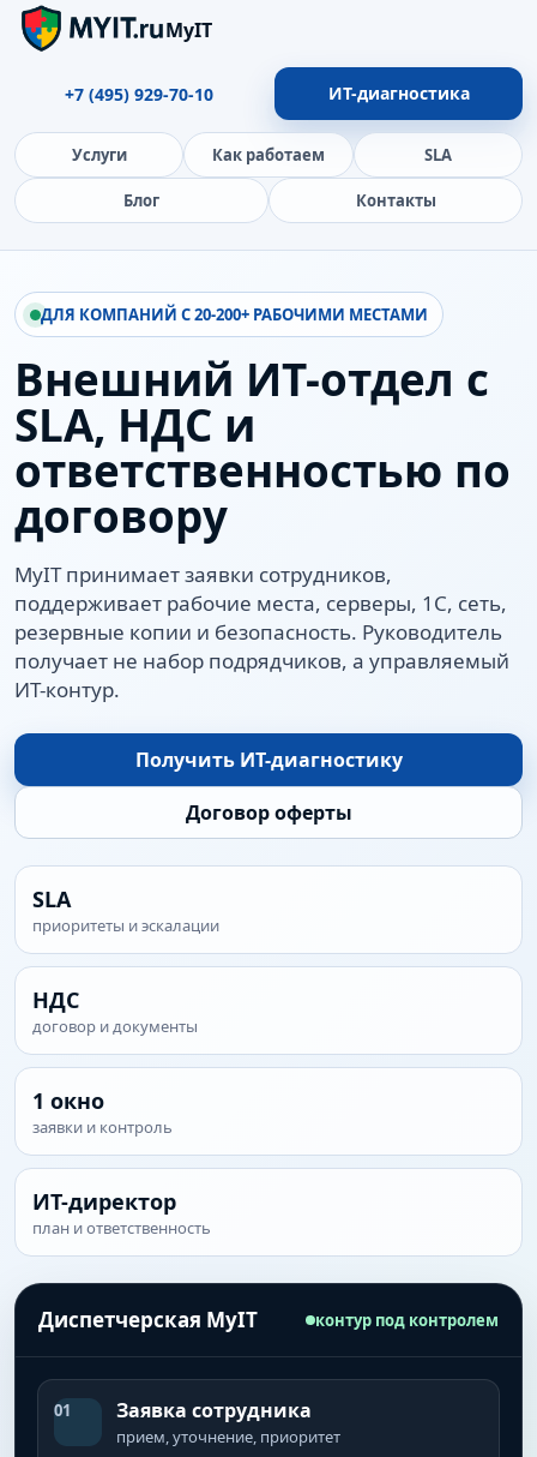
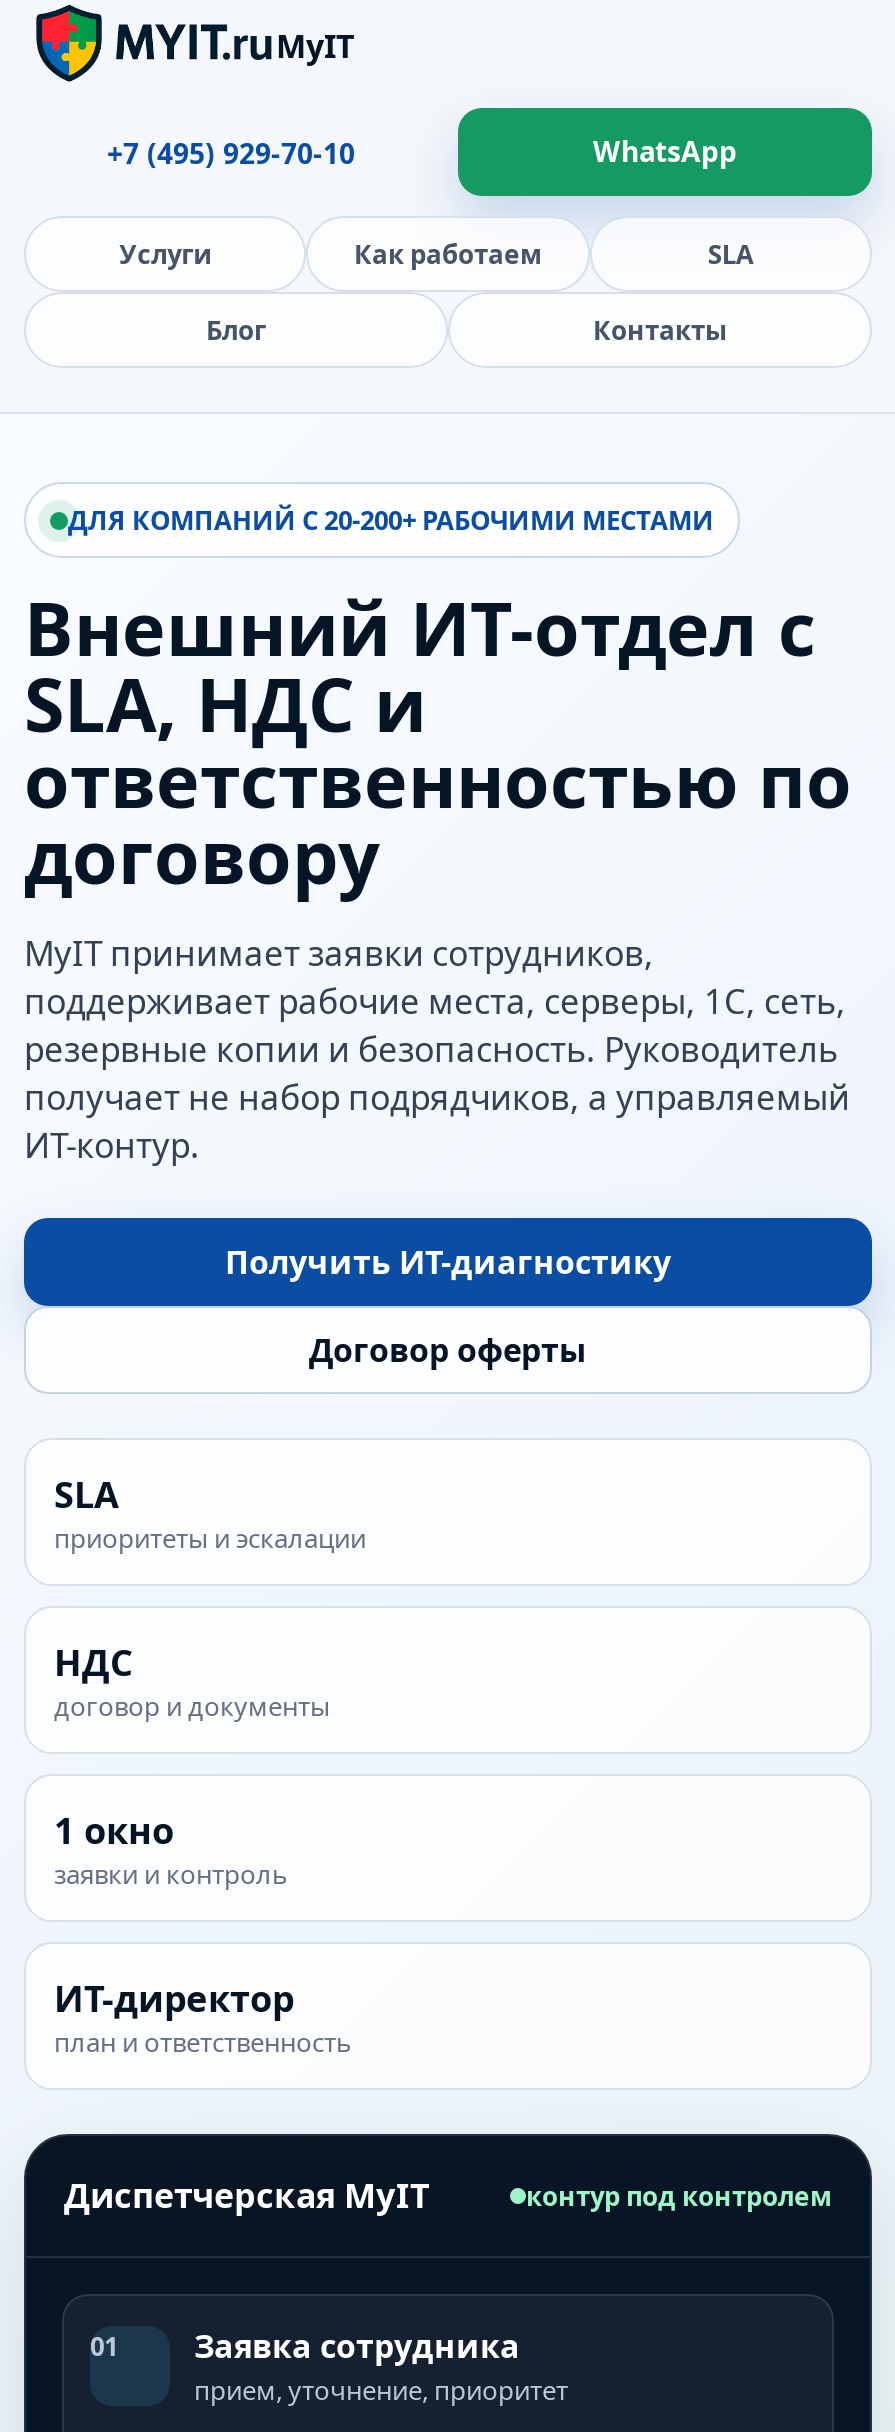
- ИТ-диагностика
+ WhatsApp
